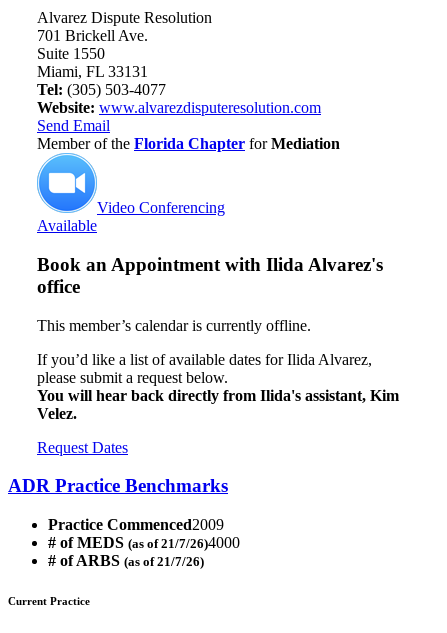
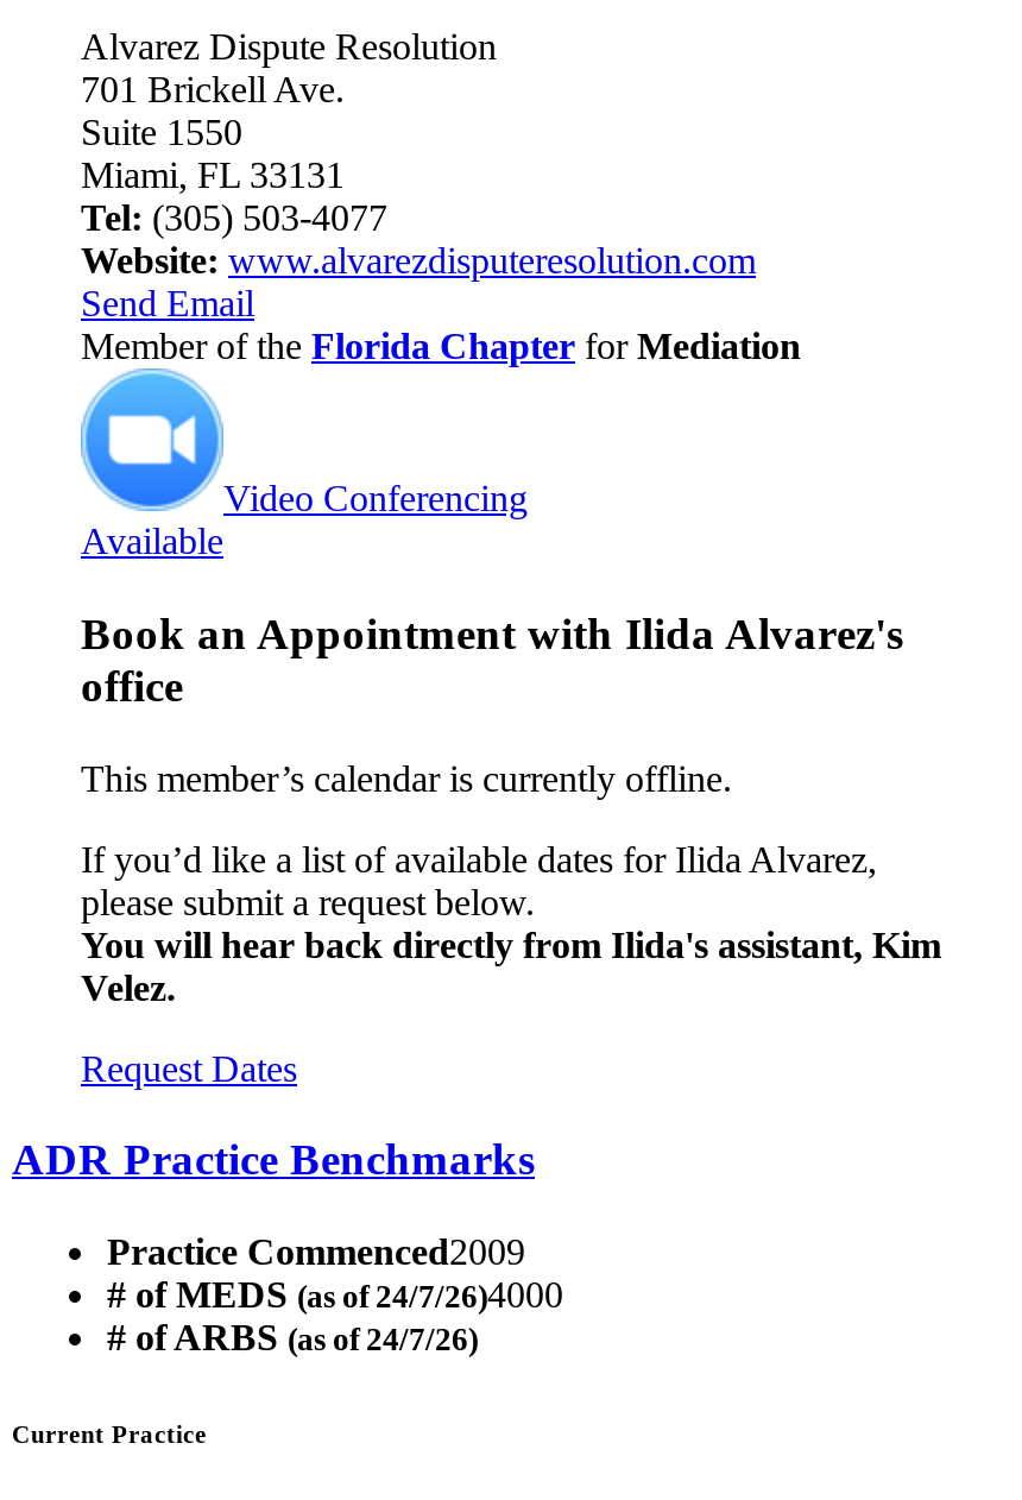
- # of MEDS (as of 21/7/26)4000
+ # of MEDS (as of 24/7/26)4000

- # of ARBS (as of 21/7/26)
+ # of ARBS (as of 24/7/26)
